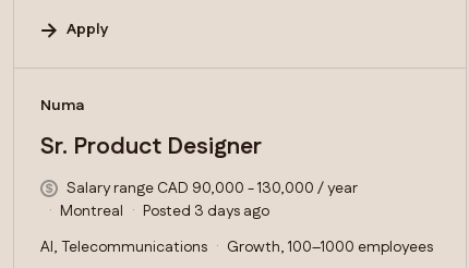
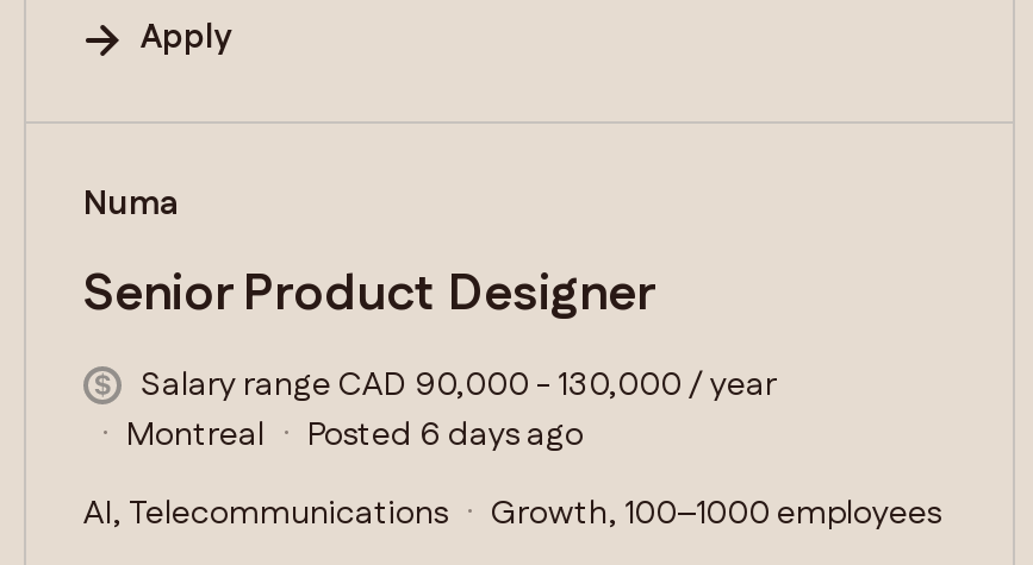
- Sr. Product Designer
+ Senior Product Designer

- Posted 3 days ago
+ Posted 6 days ago
